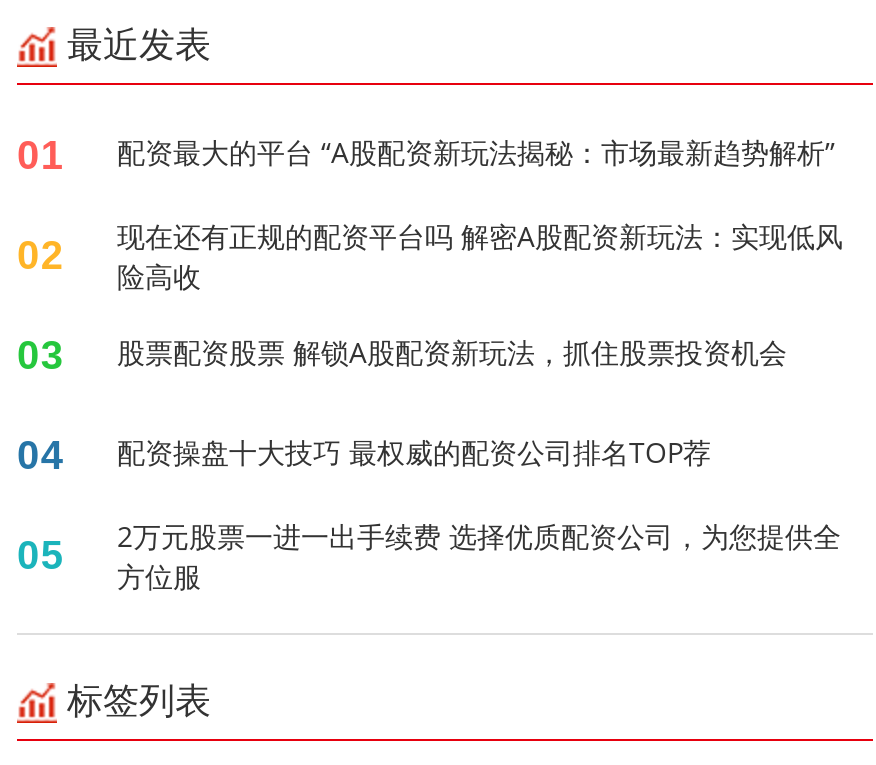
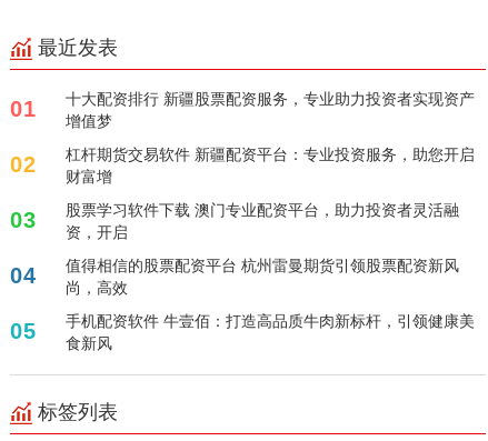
- 配资最大的平台 “A股配资新玩法揭秘：市场最新趋势解析”
+ 十大配资排行 新疆股票配资服务，专业助力投资者实现资产
+ 增值梦

- 现在还有正规的配资平台吗 解密A股配资新玩法：实现低风
- 险高收
+ 杠杆期货交易软件 新疆配资平台：专业投资服务，助您开启
+ 财富增

- 股票配资股票 解锁A股配资新玩法，抓住股票投资机会
+ 股票学习软件下载 澳门专业配资平台，助力投资者灵活融
+ 资，开启

- 配资操盘十大技巧 最权威的配资公司排名TOP荐
+ 值得相信的股票配资平台 杭州雷曼期货引领股票配资新风
+ 尚，高效

- 2万元股票一进一出手续费 选择优质配资公司，为您提供全
- 方位服
+ 手机配资软件 牛壹佰：打造高品质牛肉新标杆，引领健康美
+ 食新风
